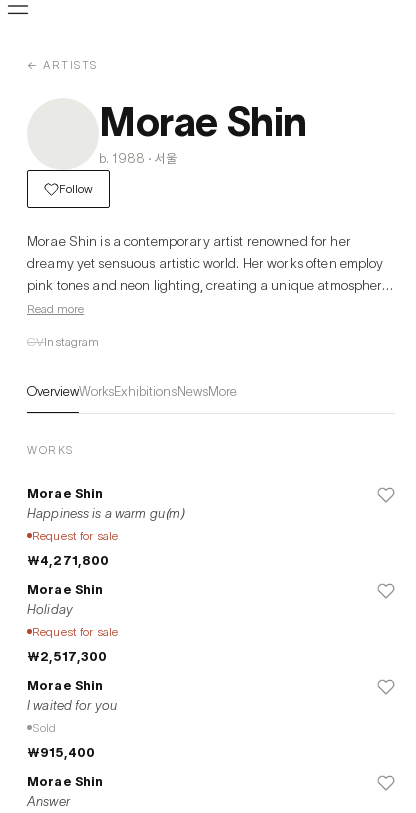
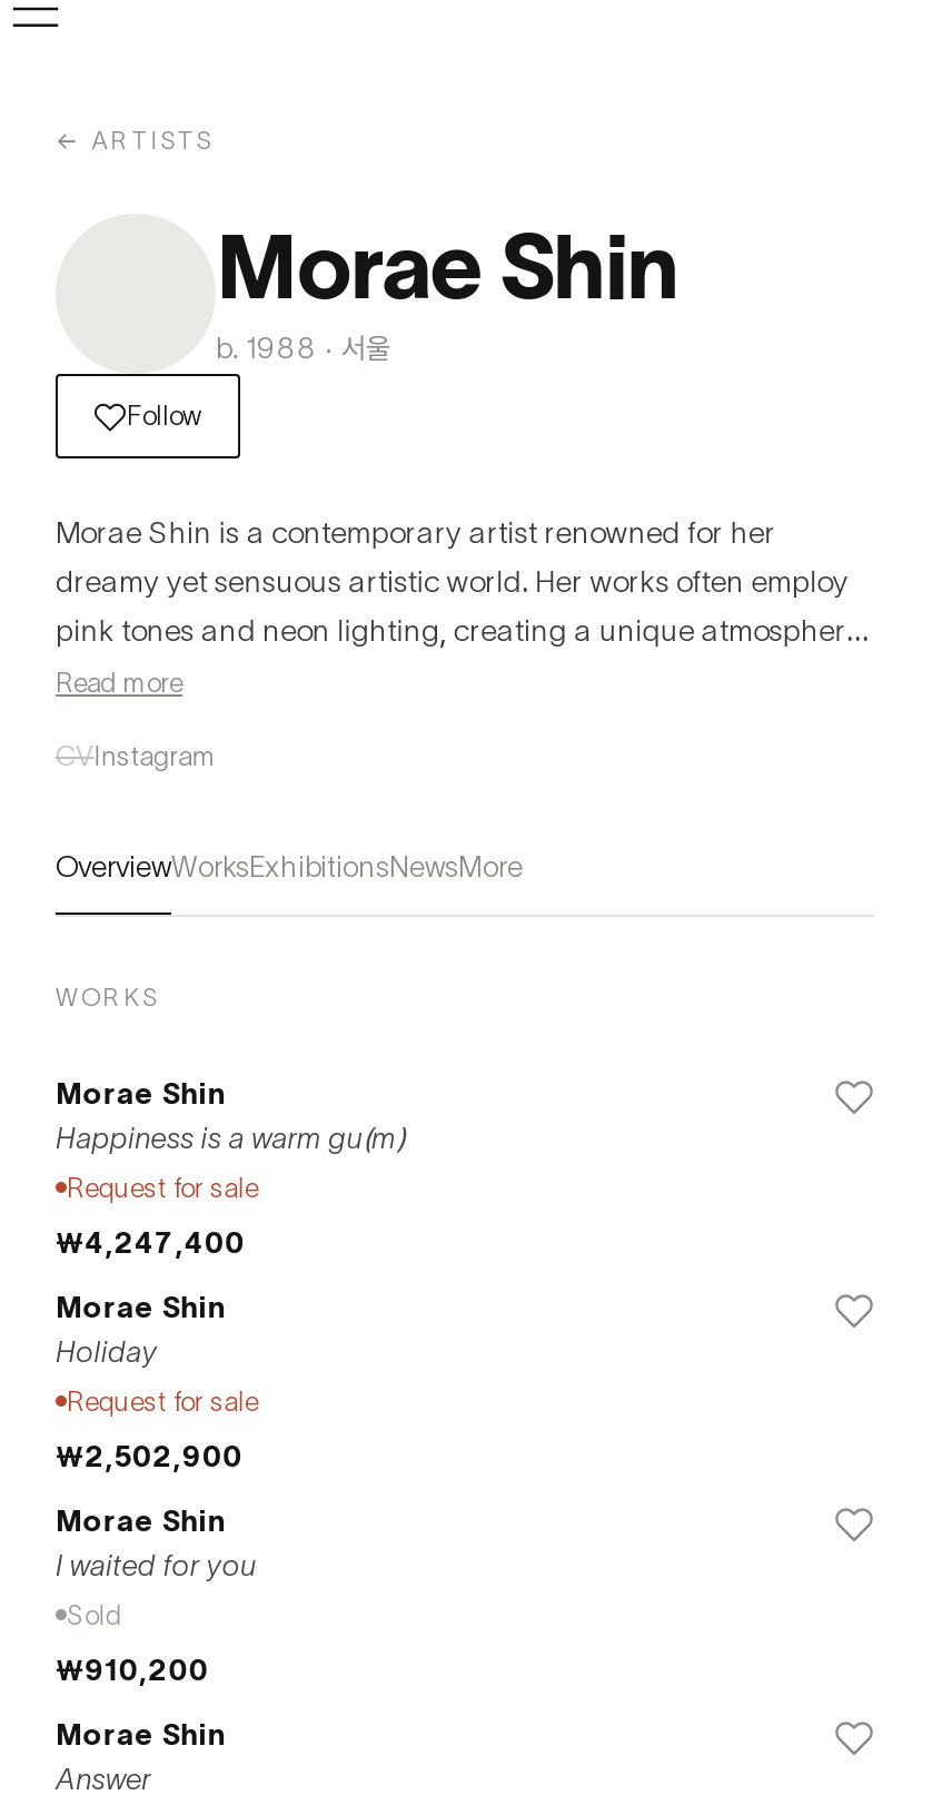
- ₩4,271,800
+ ₩4,247,400

- ₩2,517,300
+ ₩2,502,900

- ₩915,400
+ ₩910,200
